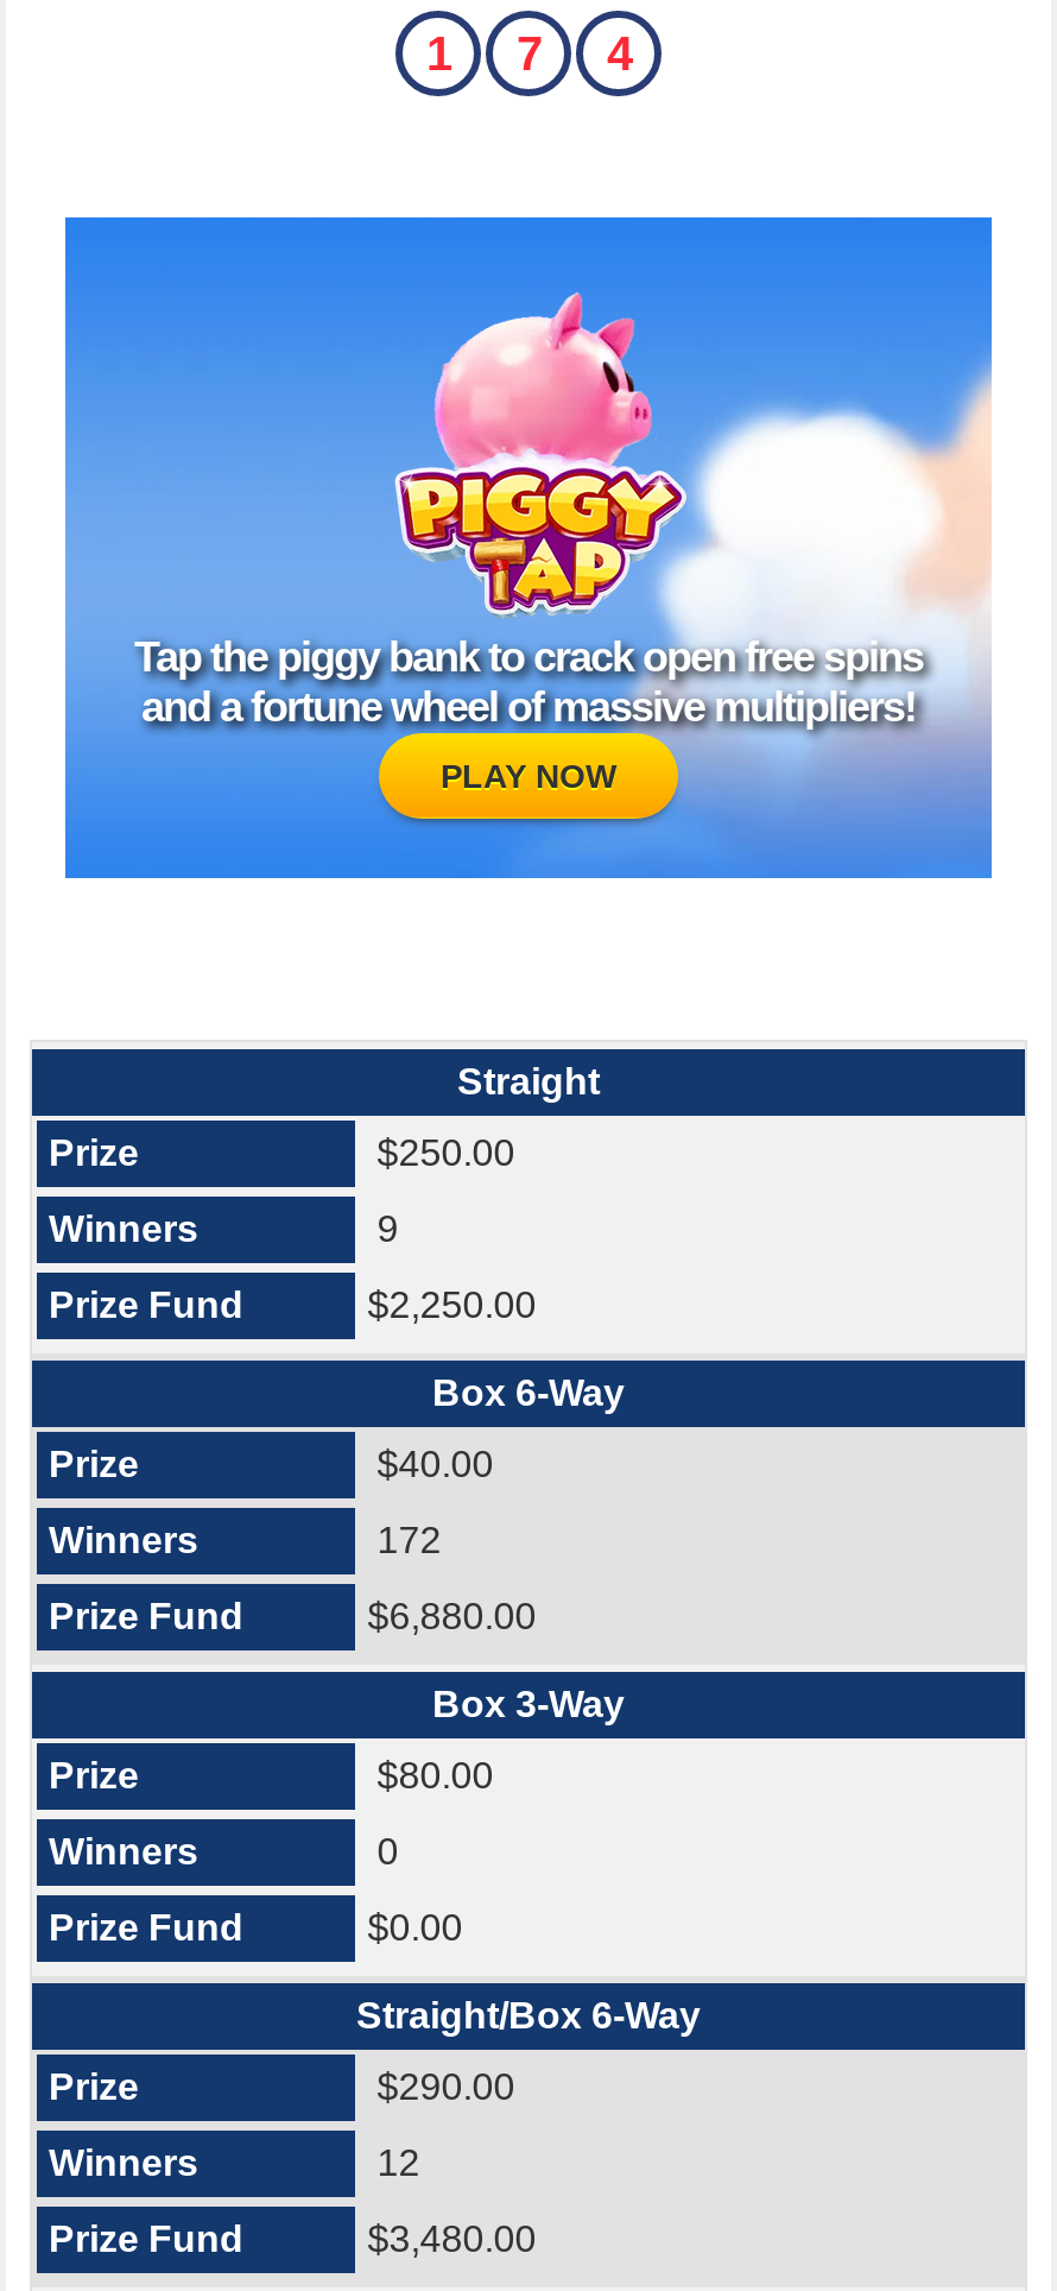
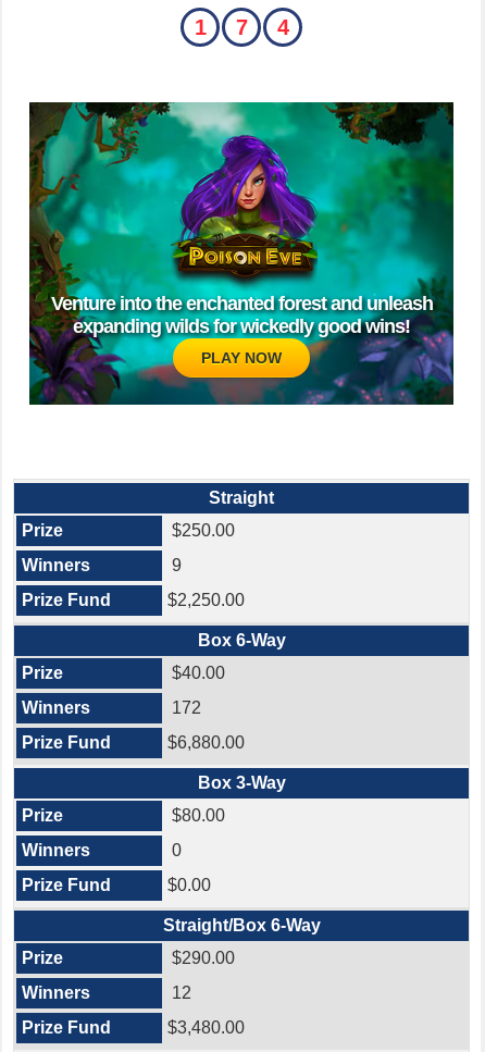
- [image]
- Tap the piggy bank to crack open free spins
- and a fortune wheel of massive multipliers!
+ [image]
+ Venture into the enchanted forest and unleash
+ expanding wilds for wickedly good wins!
